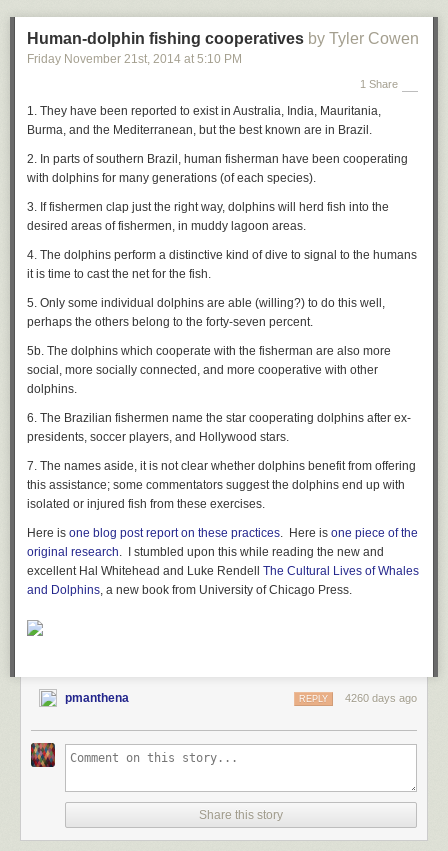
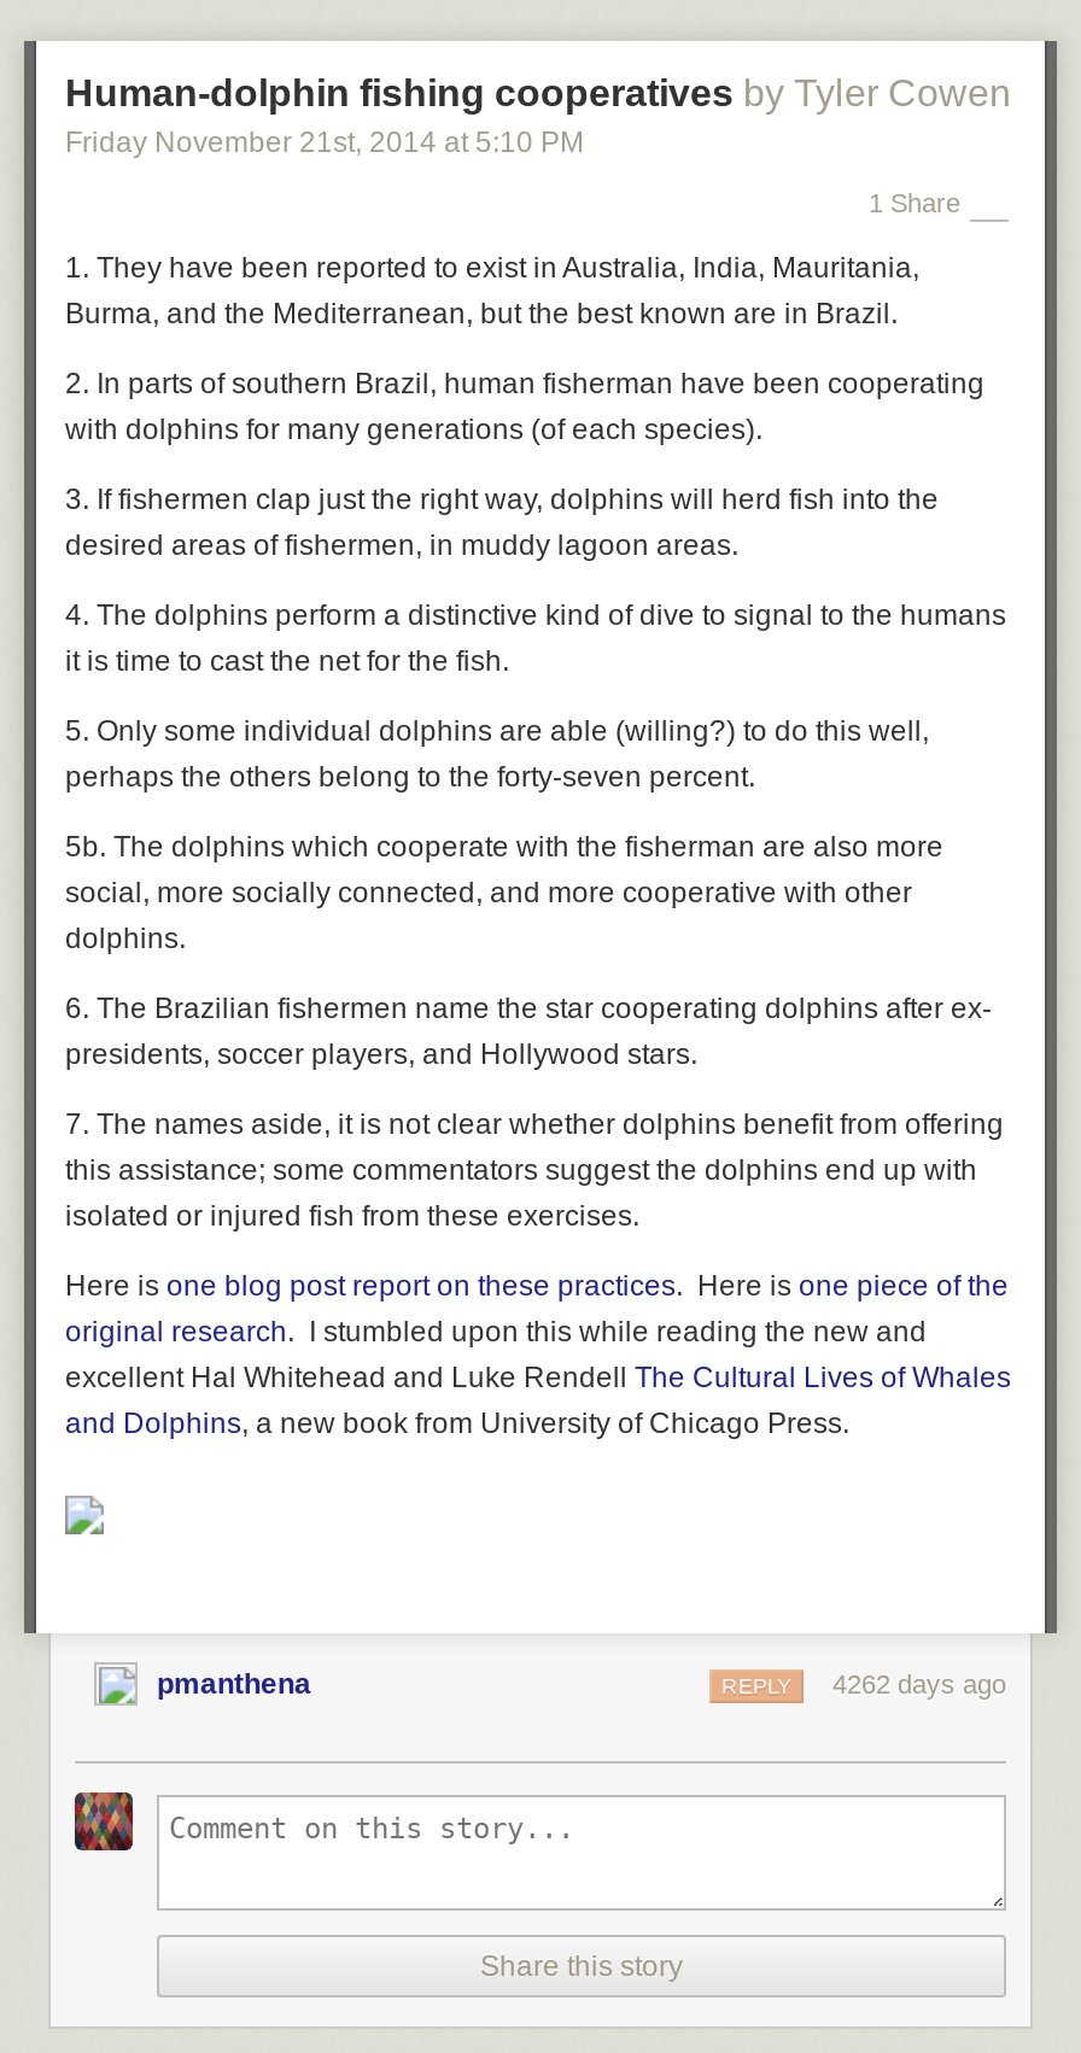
- REPLY 4260 days ago
+ REPLY 4262 days ago
